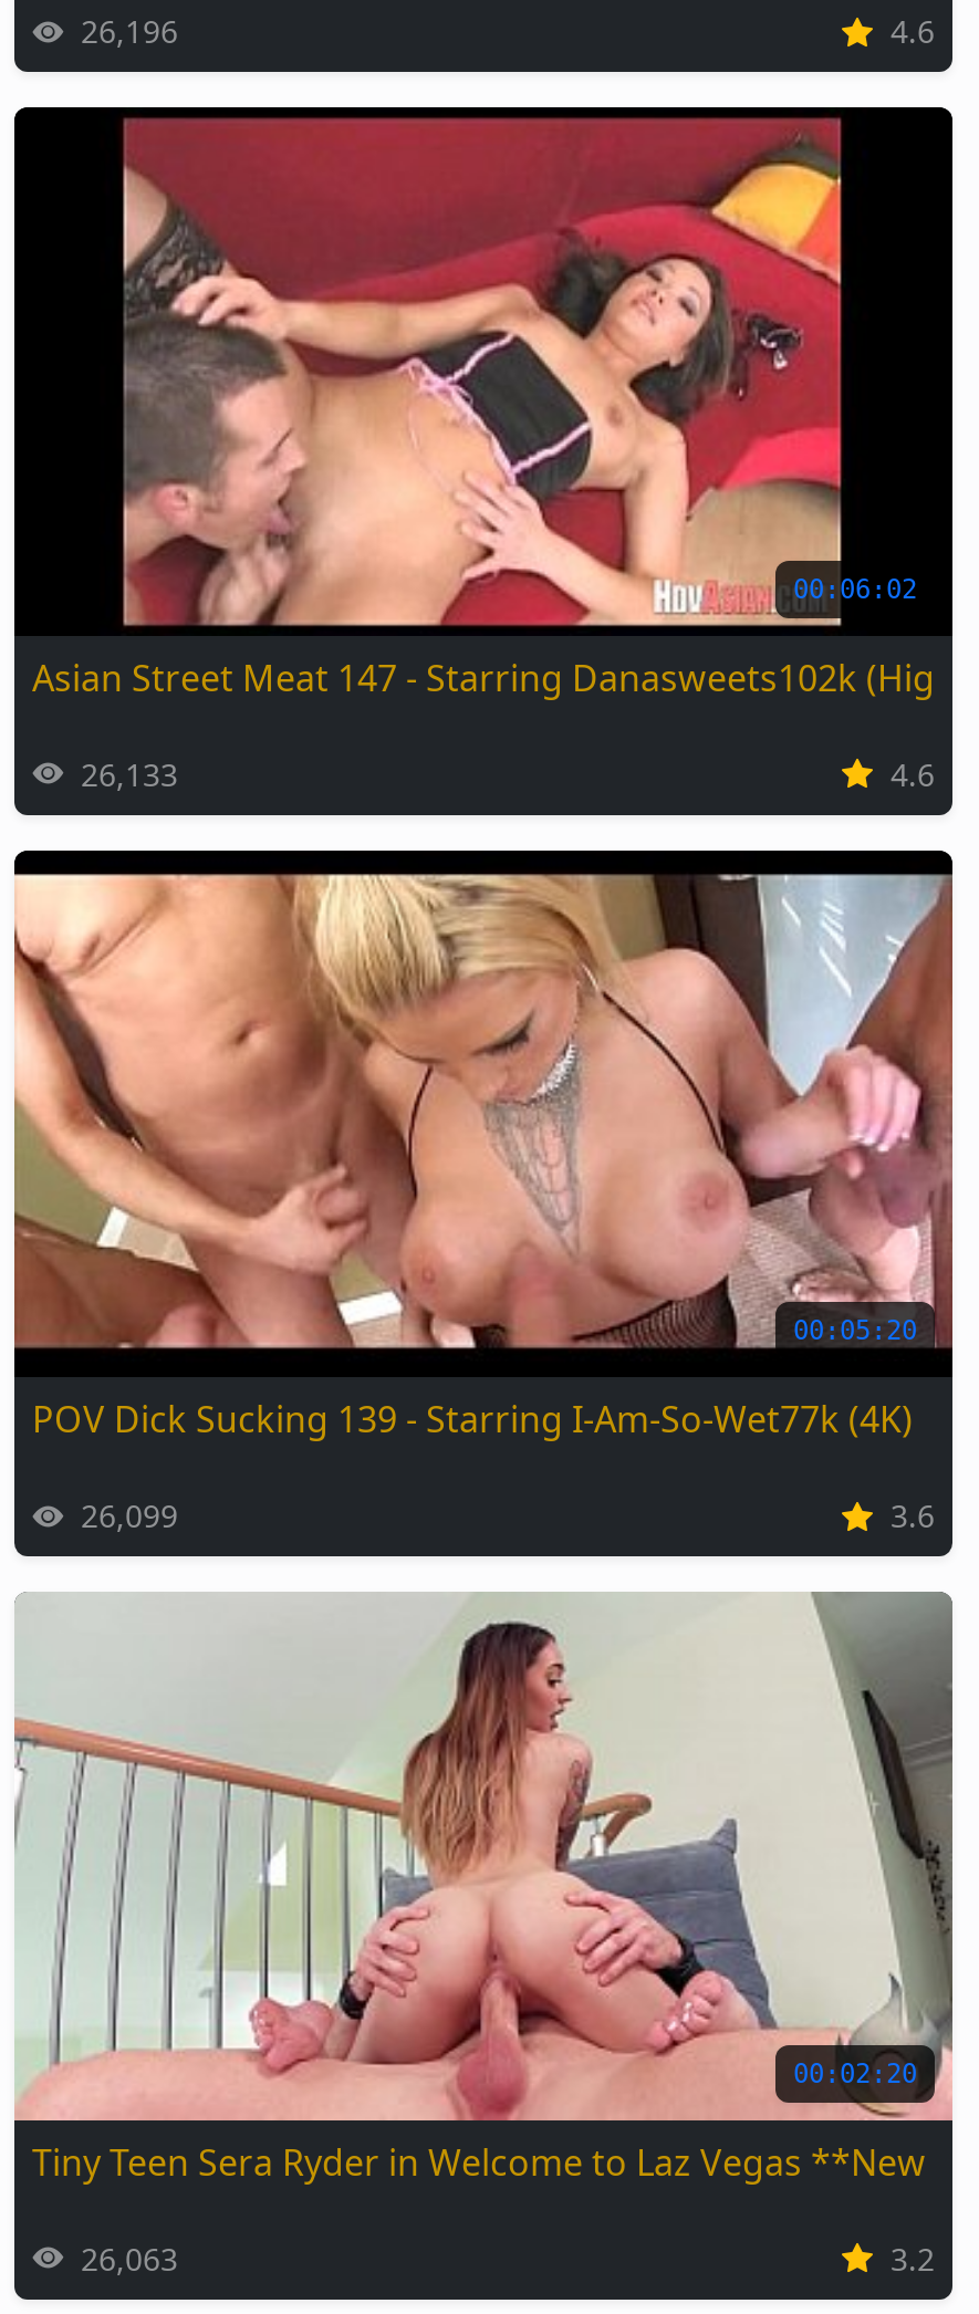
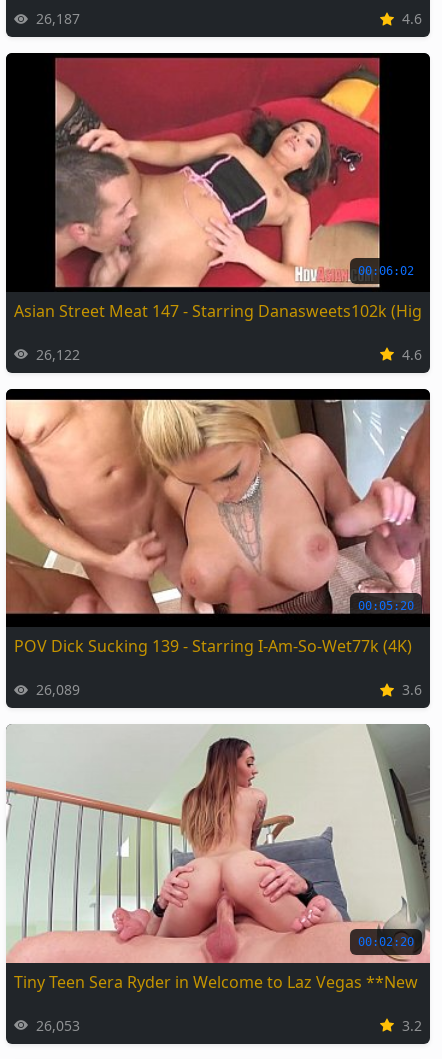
- 26,196
+ 26,187

- 26,133
+ 26,122

- 26,099
+ 26,089

- 26,063
+ 26,053
